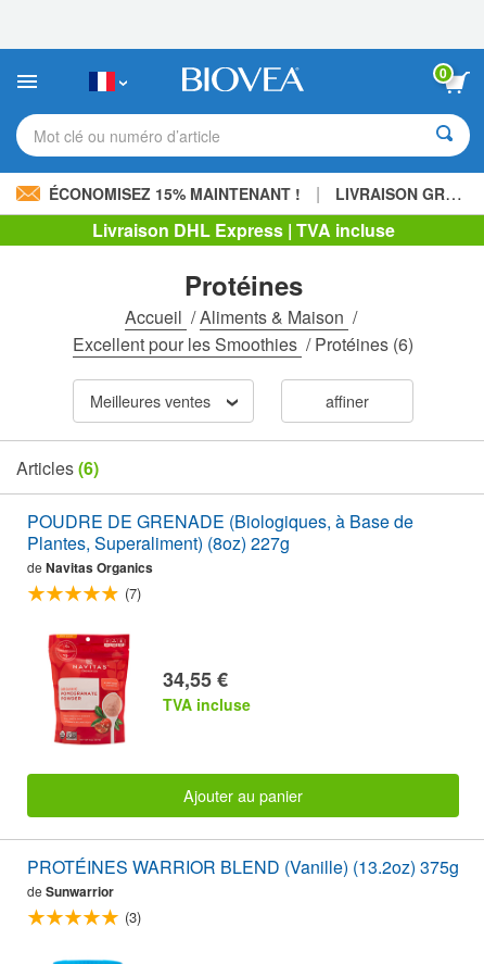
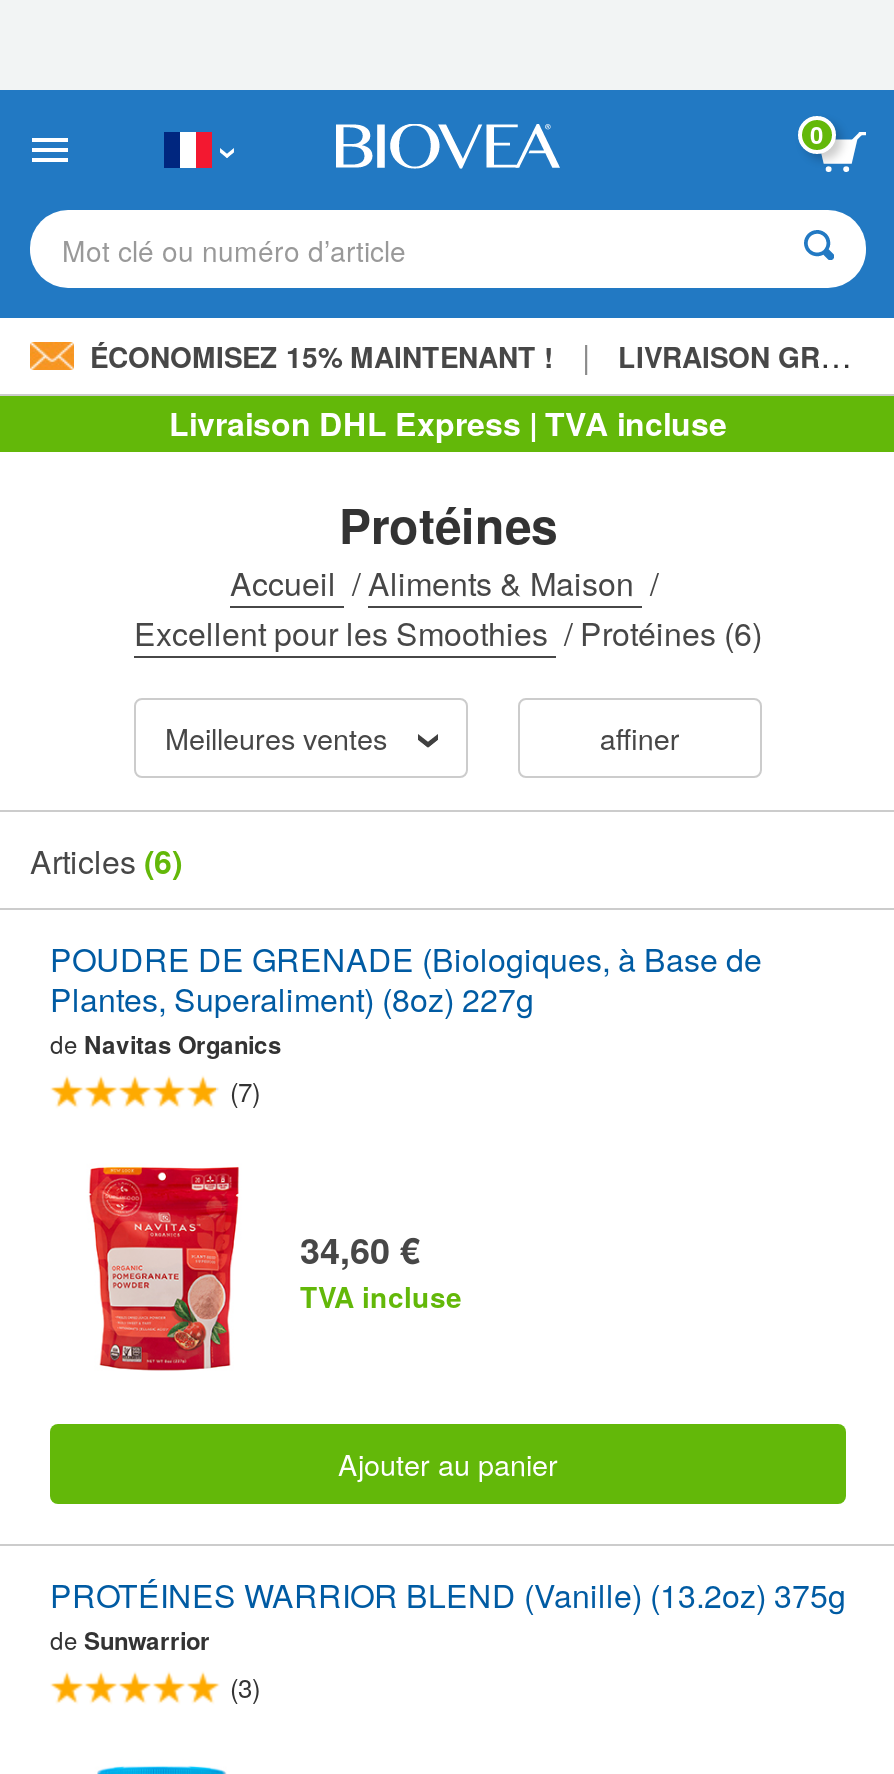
- 34,55 €
+ 34,60 €
